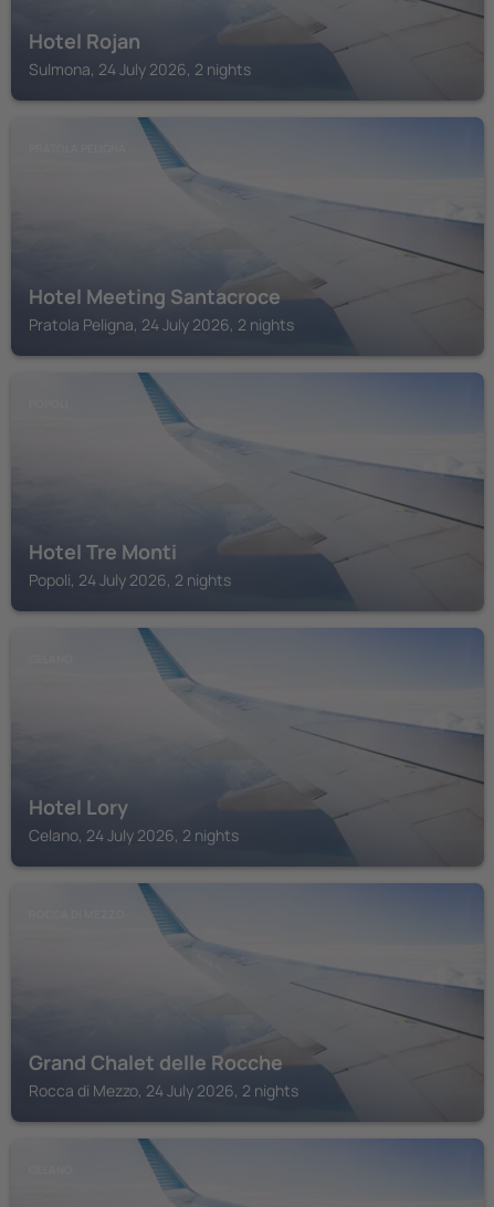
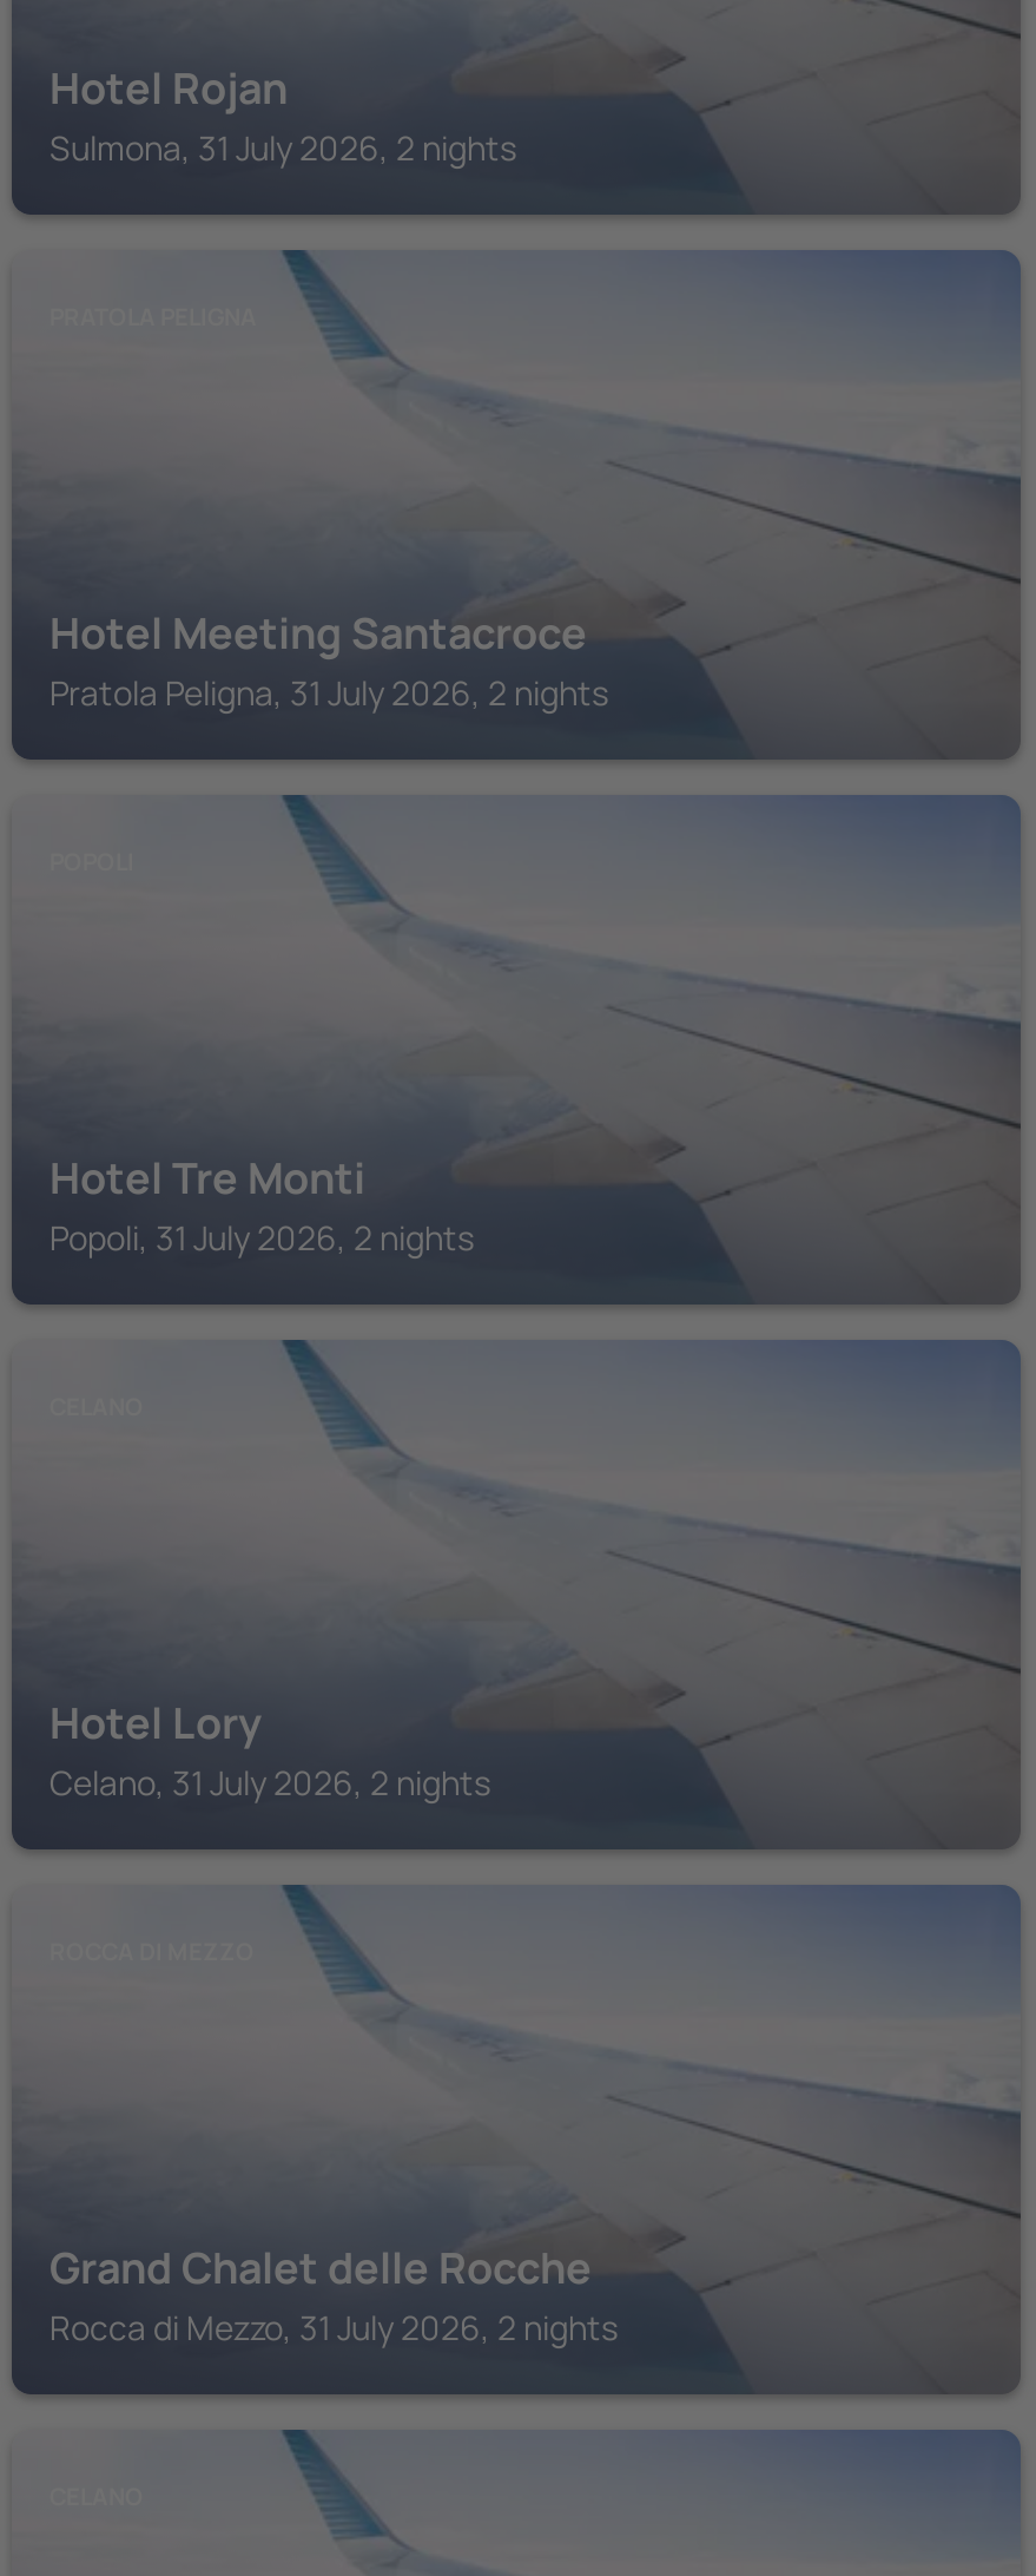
- Sulmona, 24 July 2026, 2 nights
+ Sulmona, 31 July 2026, 2 nights

- Pratola Peligna, 24 July 2026, 2 nights
+ Pratola Peligna, 31 July 2026, 2 nights

- Popoli, 24 July 2026, 2 nights
+ Popoli, 31 July 2026, 2 nights

- Celano, 24 July 2026, 2 nights
+ Celano, 31 July 2026, 2 nights

- Rocca di Mezzo, 24 July 2026, 2 nights
+ Rocca di Mezzo, 31 July 2026, 2 nights
